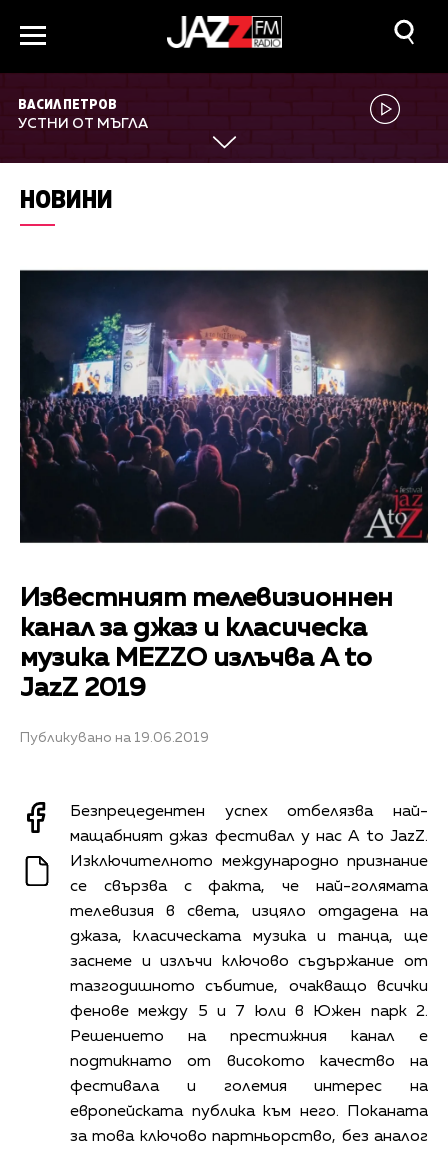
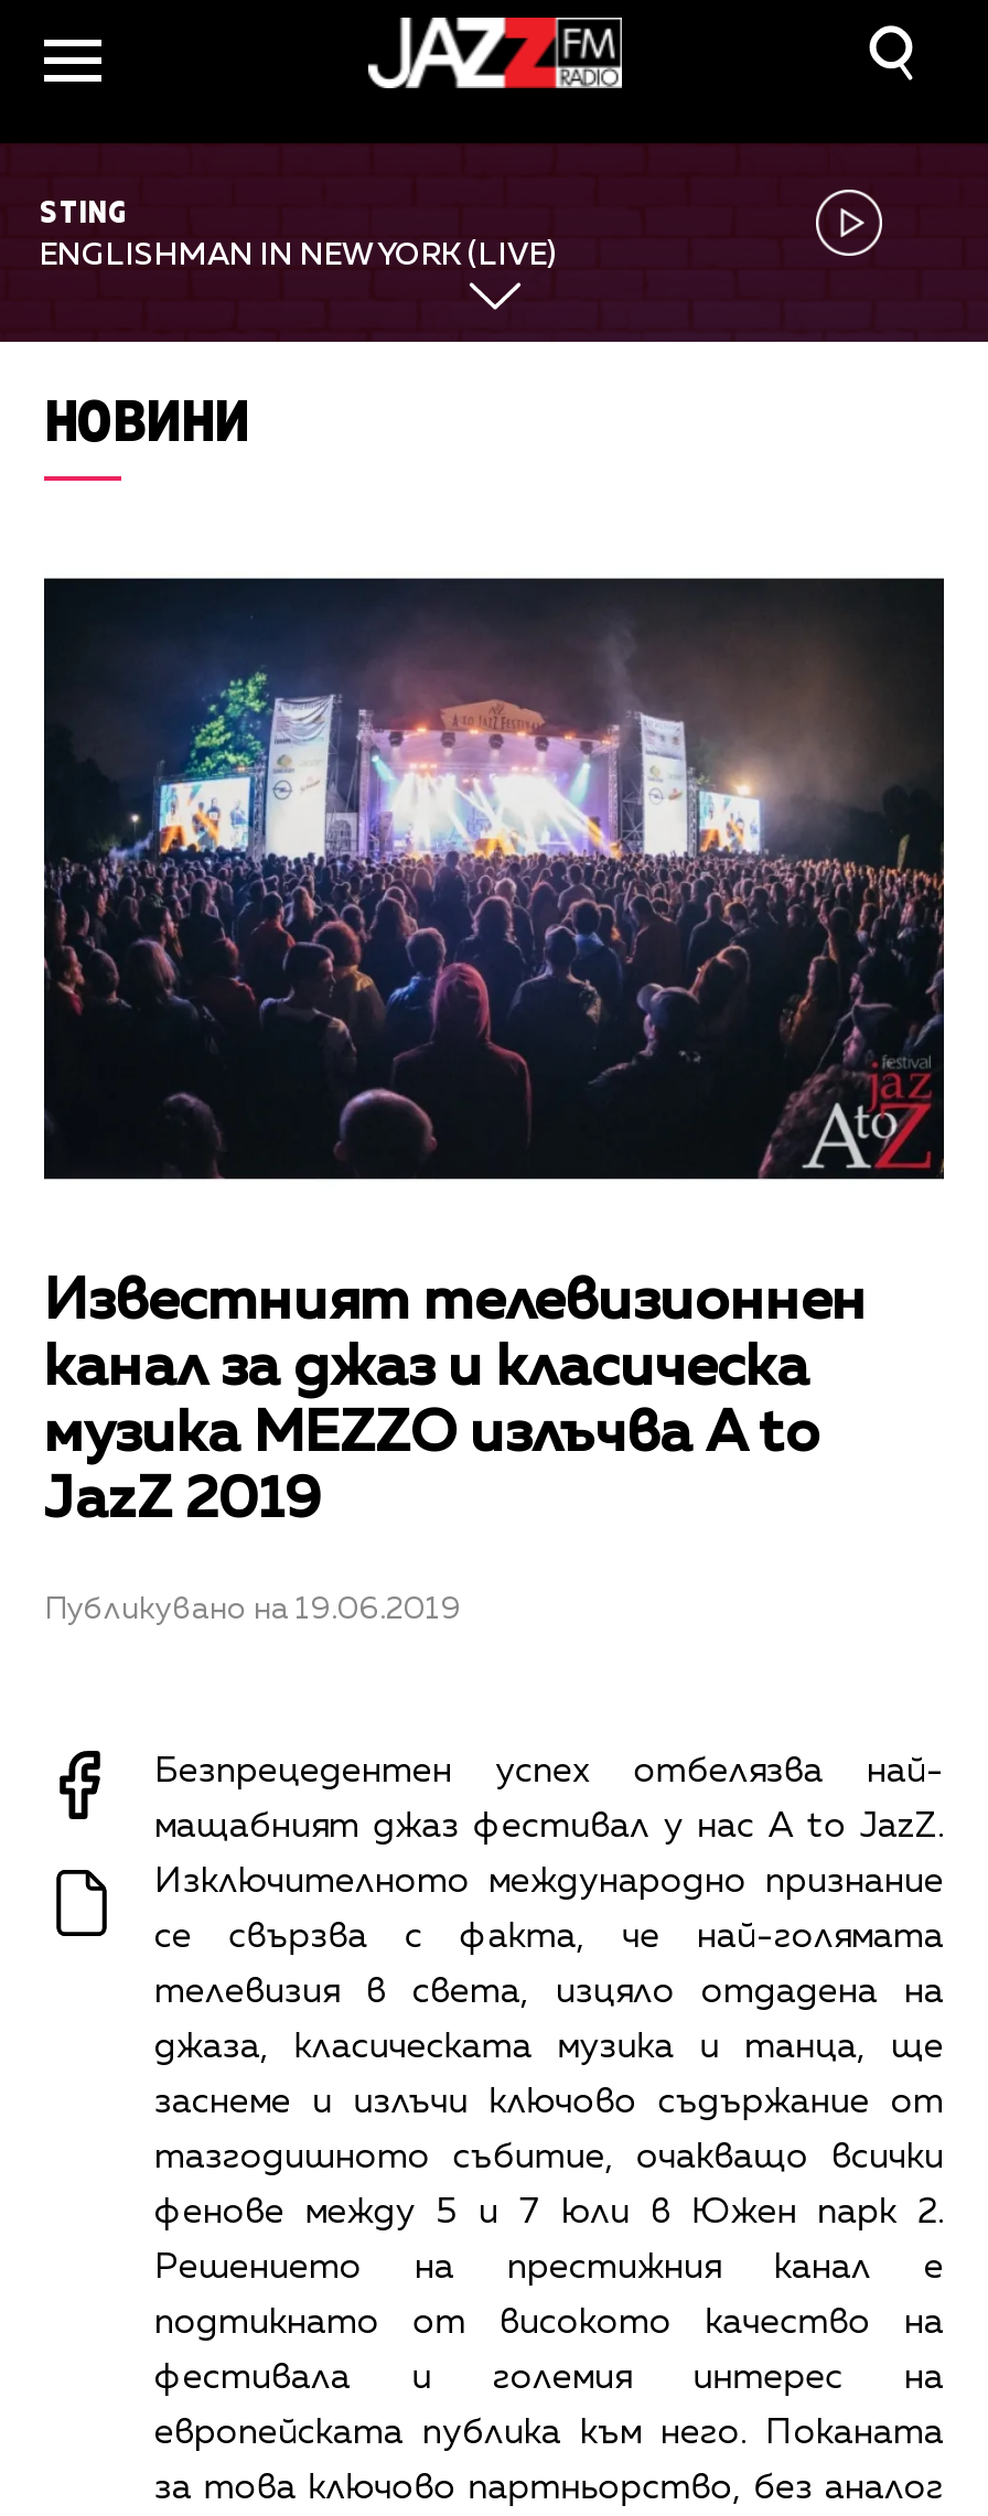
- ВАСИЛ ПЕТРОВ
- УСТНИ ОТ МЪГЛА
+ STING
+ ENGLISHMAN IN NEW YORK (LIVE)
